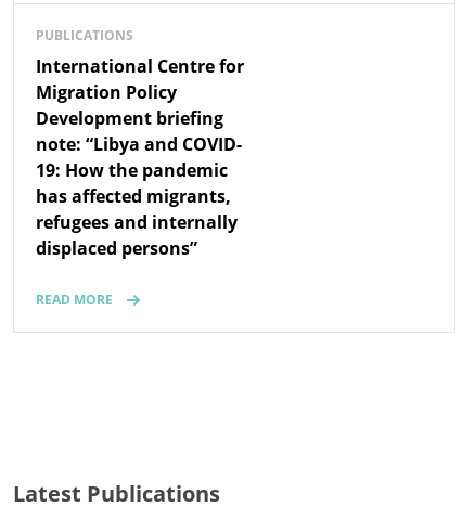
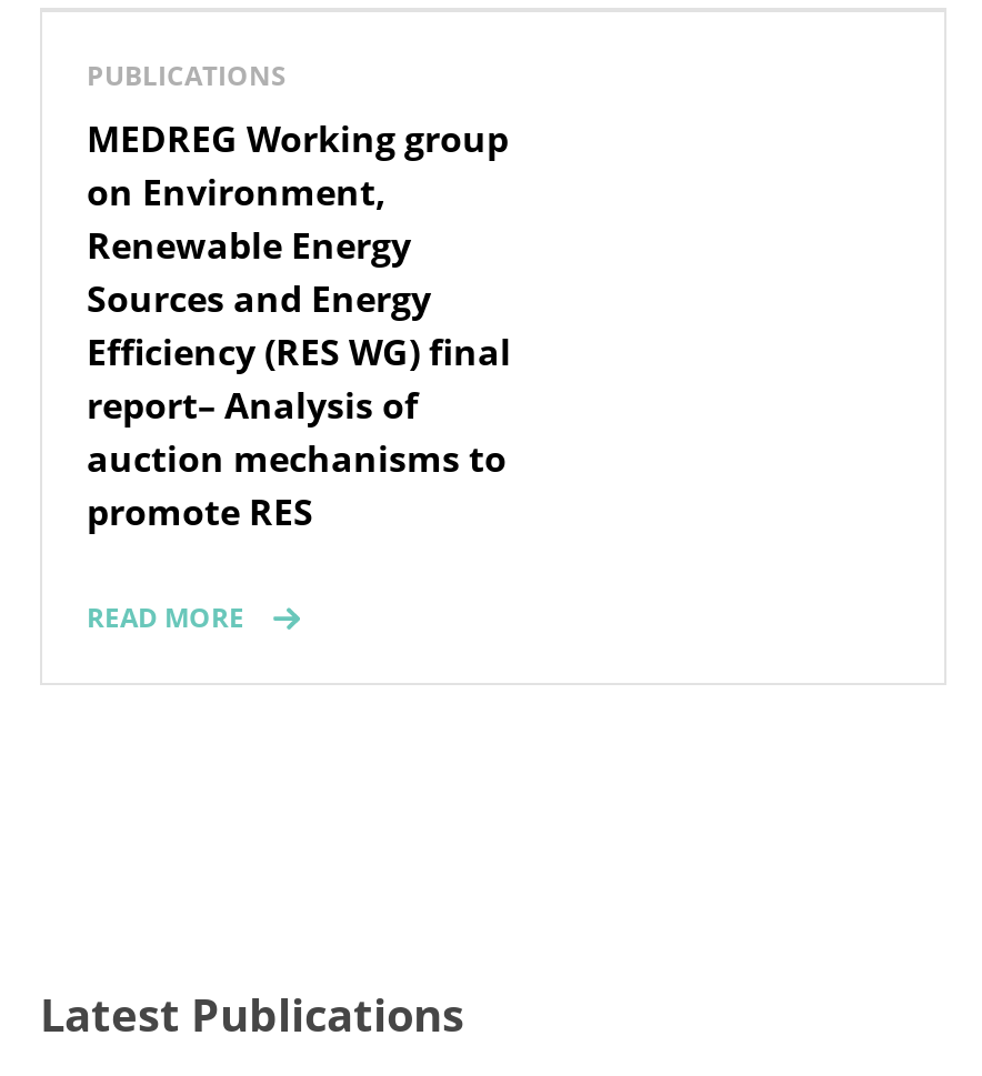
- International Centre for
- Migration Policy
- Development briefing
- note: “Libya and COVID-
- 19: How the pandemic
- has affected migrants,
- refugees and internally
- displaced persons”
+ MEDREG Working group
+ on Environment,
+ Renewable Energy
+ Sources and Energy
+ Efficiency (RES WG) final
+ report– Analysis of
+ auction mechanisms to
+ promote RES
